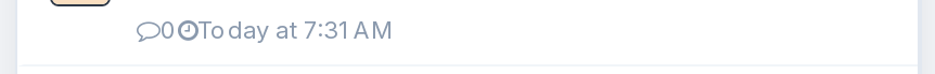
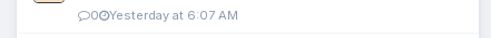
- Today at 7:31 AM
+ Yesterday at 6:07 AM
